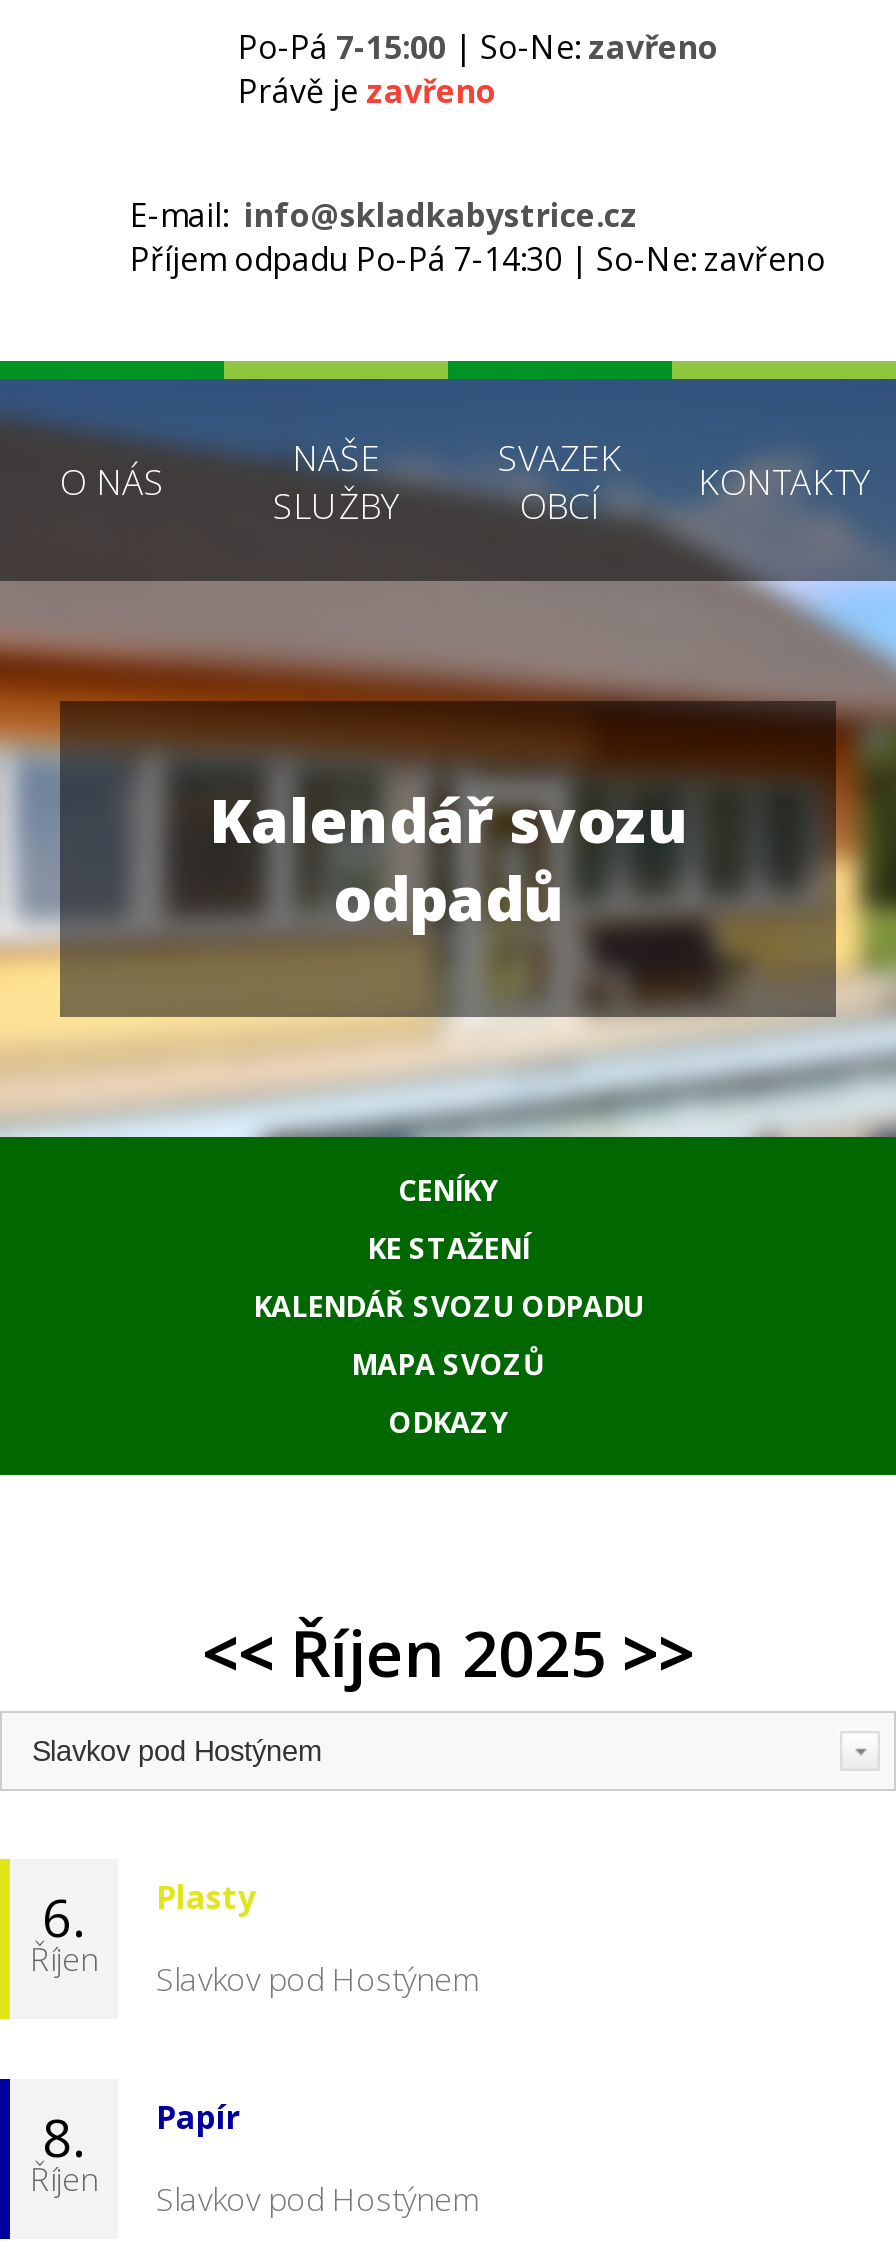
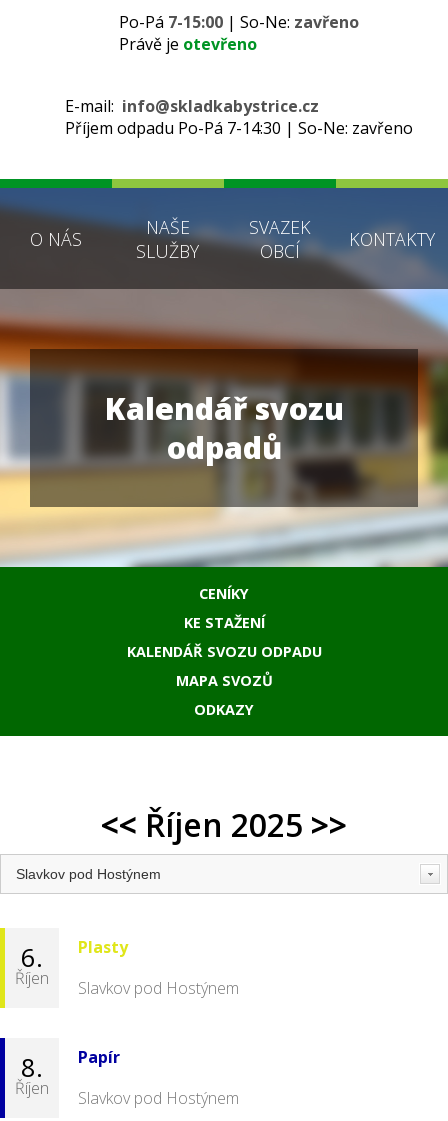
- Právě je zavřeno
+ Právě je otevřeno
